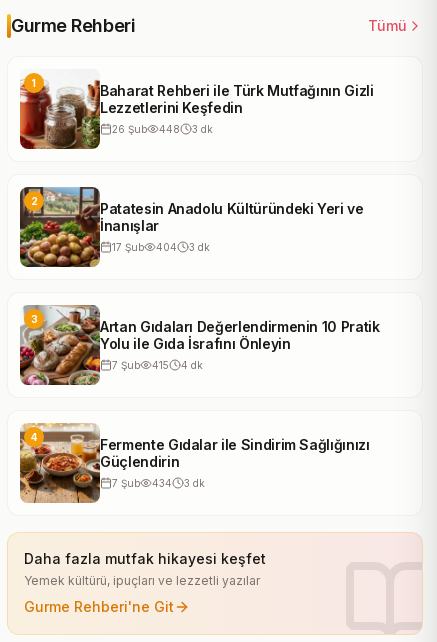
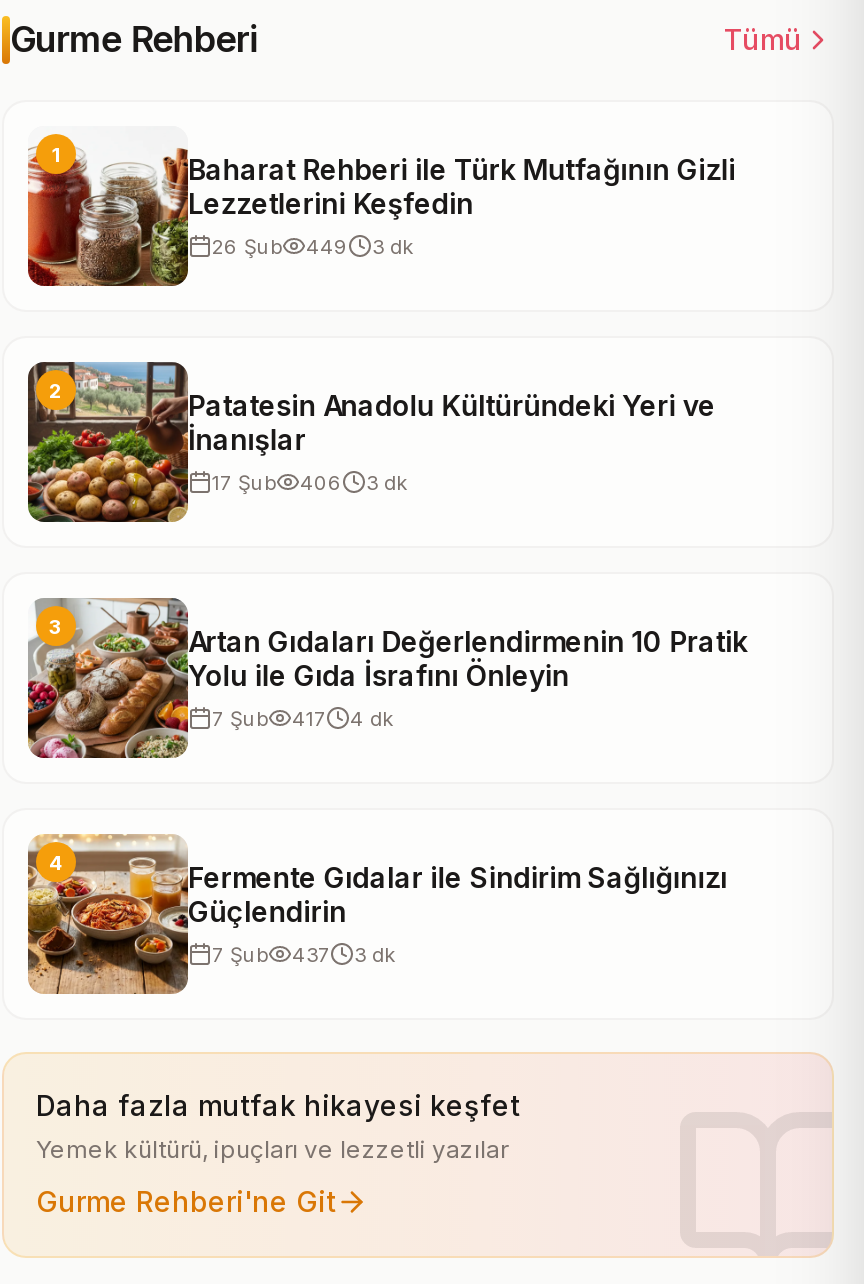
- 26 Şub 448 3 dk
+ 26 Şub 449 3 dk

- 17 Şub 404 3 dk
+ 17 Şub 406 3 dk

- 7 Şub 415 4 dk
+ 7 Şub 417 4 dk

- 7 Şub 434 3 dk
+ 7 Şub 437 3 dk
